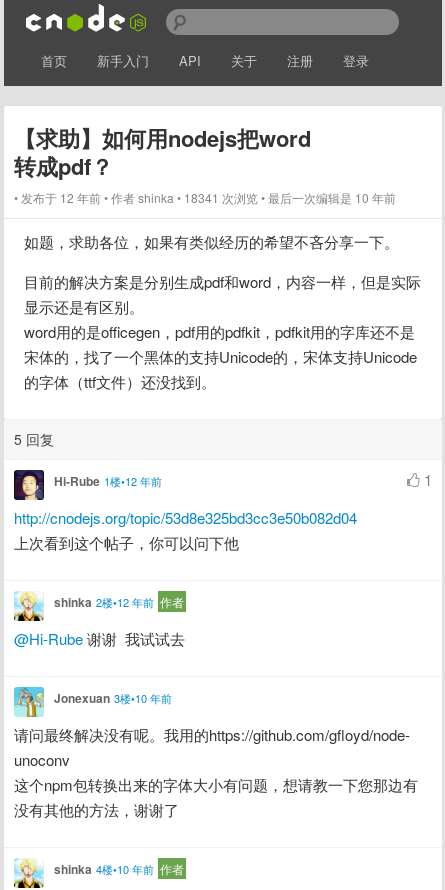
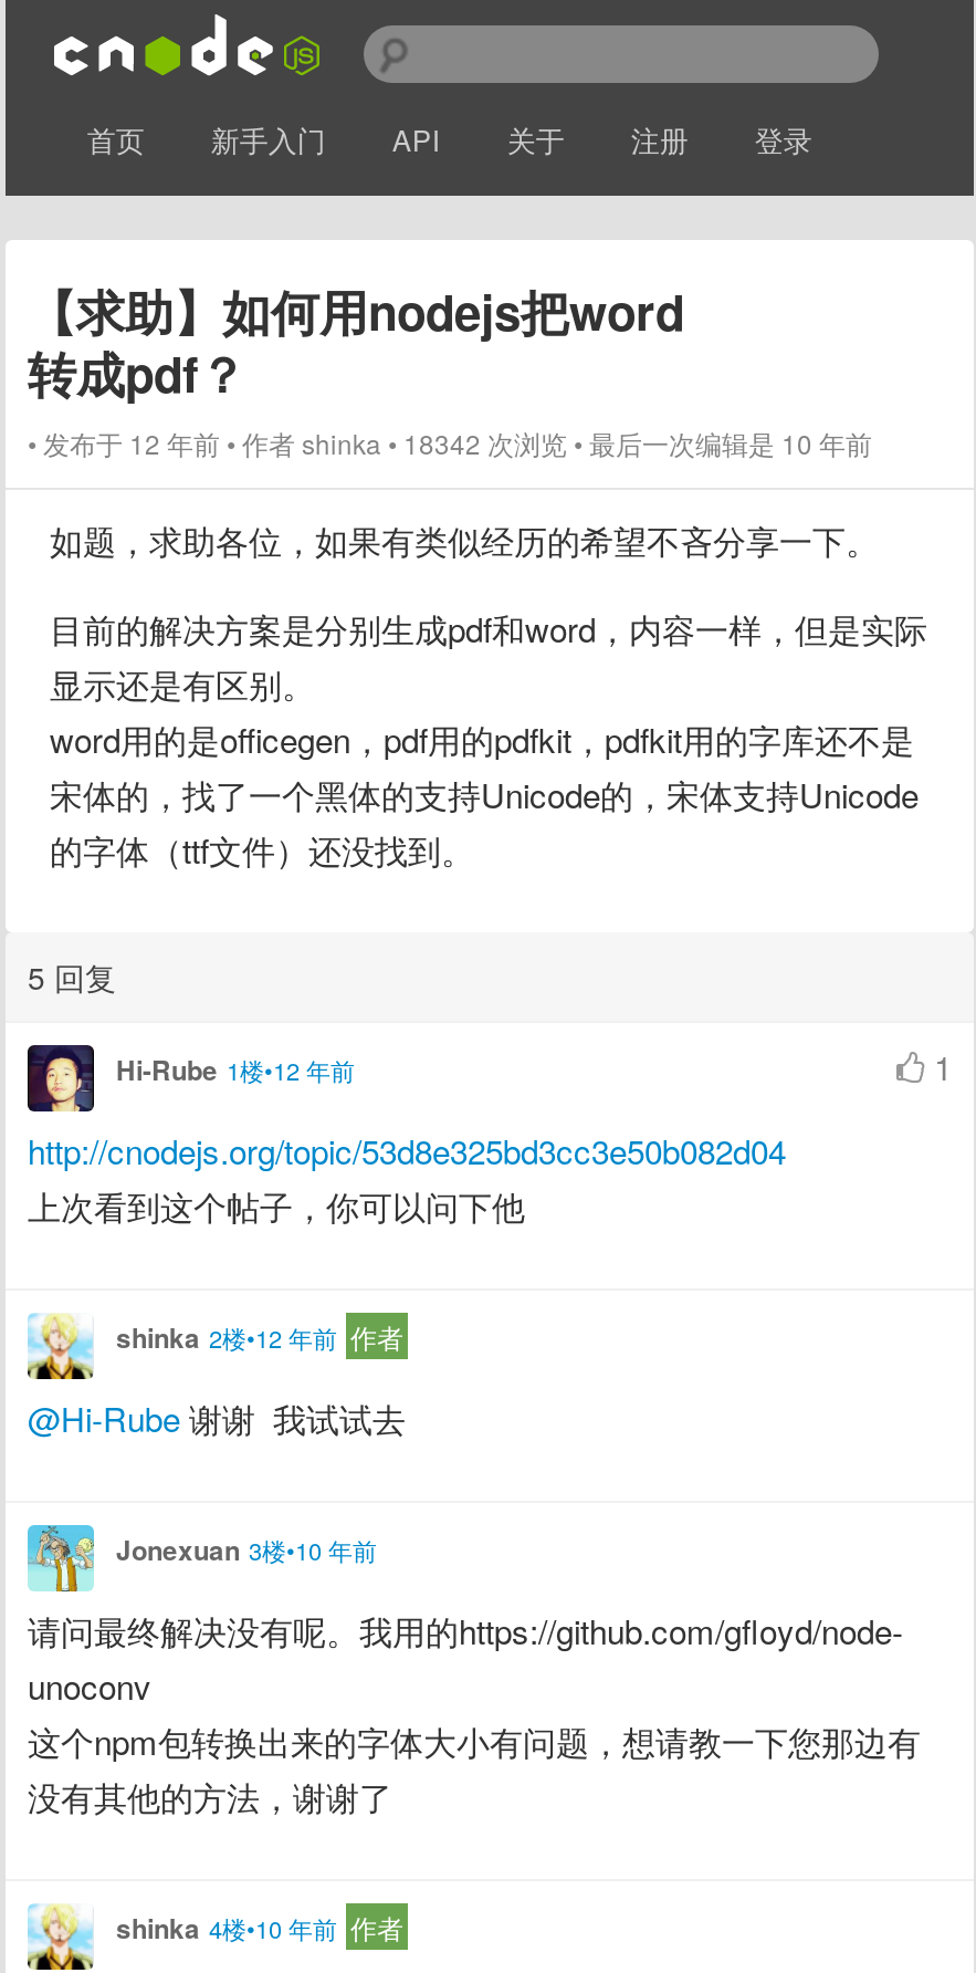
- 发布于 12 年前 作者shinka 18341 次浏览 最后一次编辑是 10 年前
+ 发布于 12 年前 作者shinka 18342 次浏览 最后一次编辑是 10 年前
